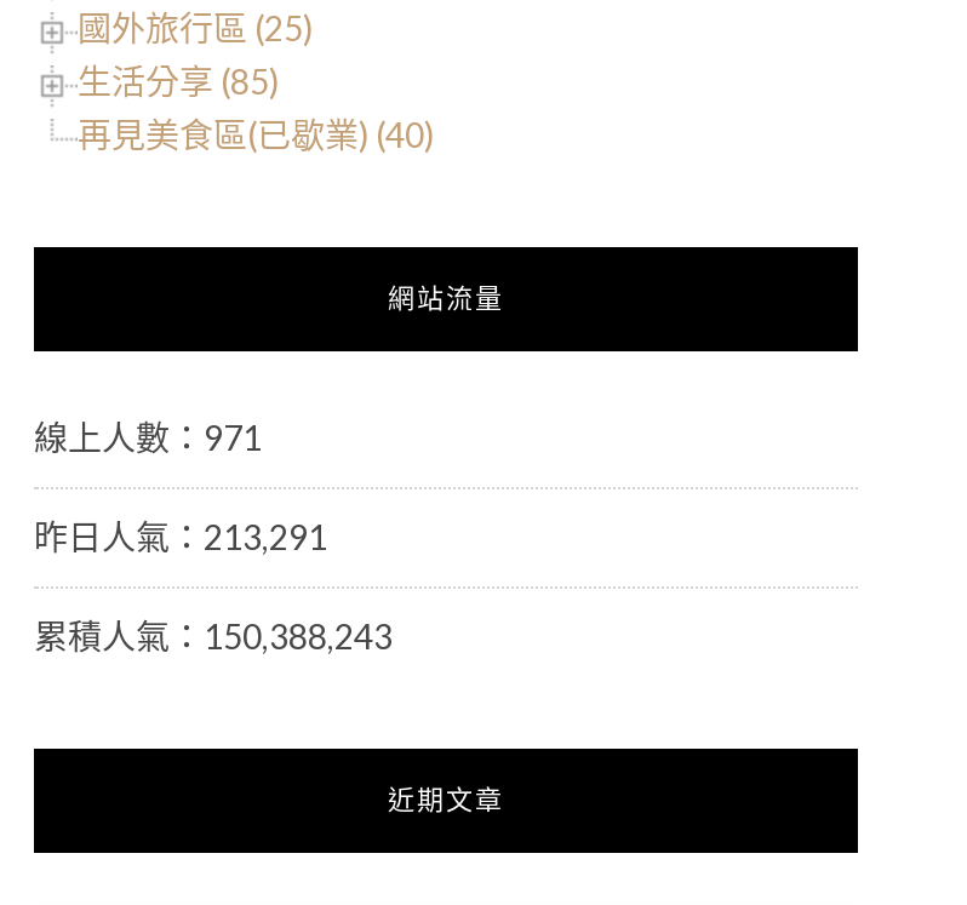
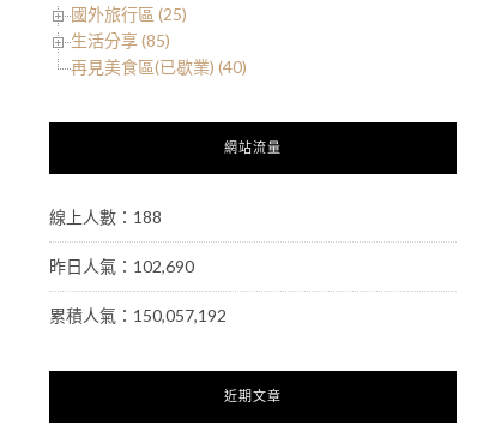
- 線上人數：971
+ 線上人數：188

- 昨日人氣：213,291
+ 昨日人氣：102,690

- 累積人氣：150,388,243
+ 累積人氣：150,057,192
